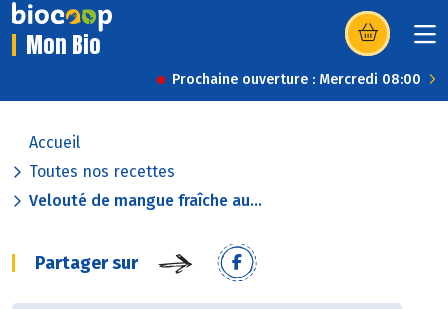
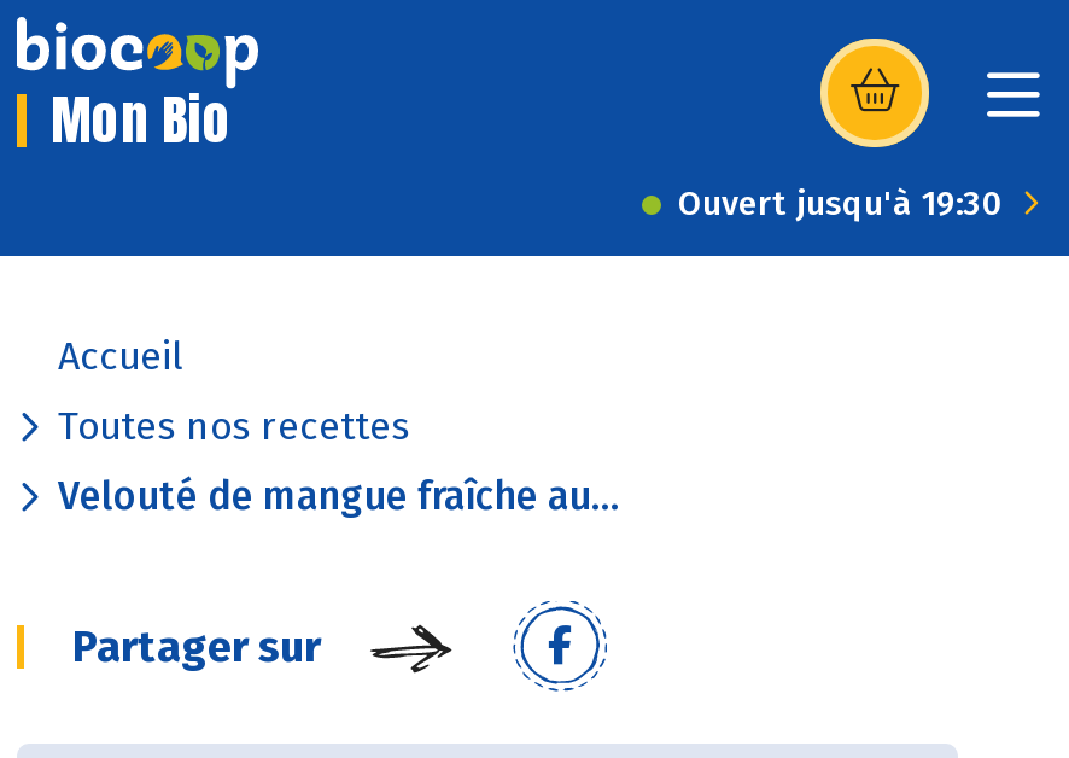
- Prochaine ouverture : Mercredi 08:00
+ Ouvert jusqu'à 19:30
